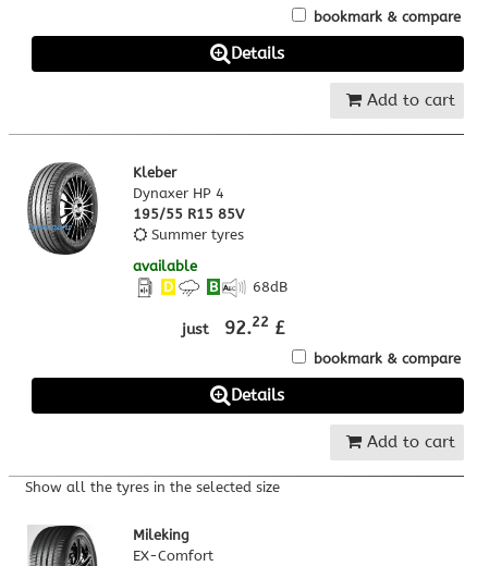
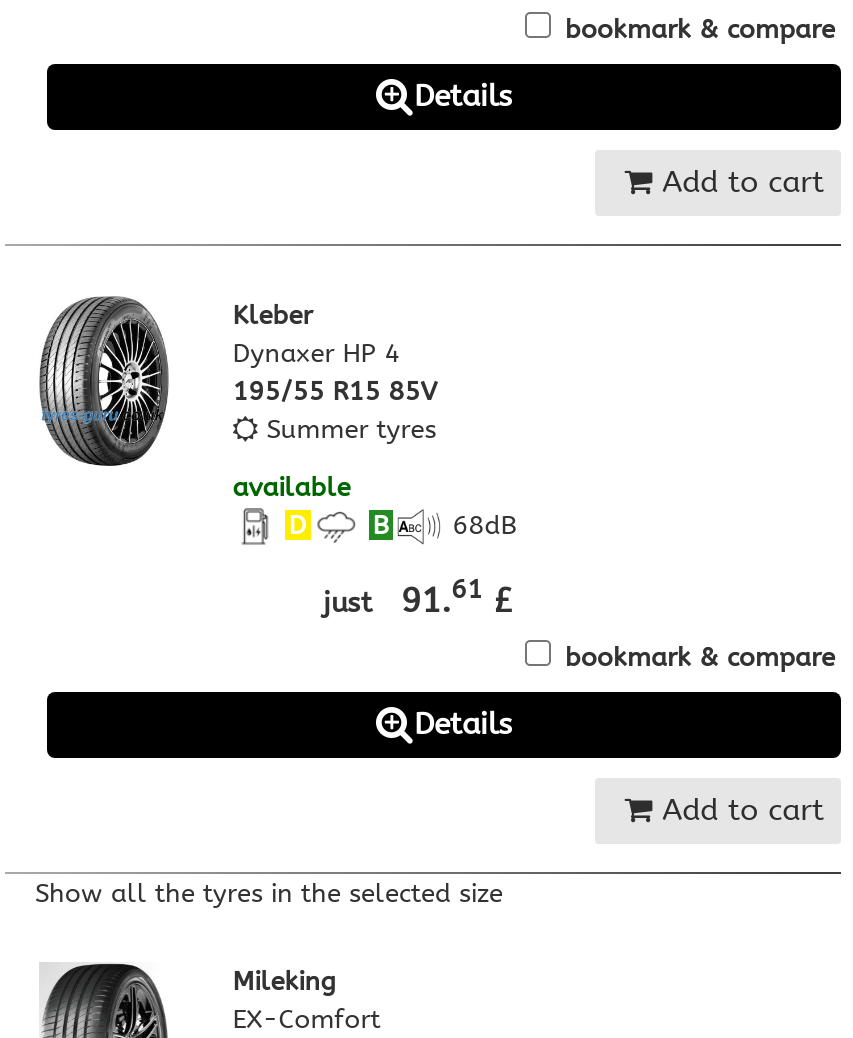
- just 92.22 £
+ just 91.61 £
